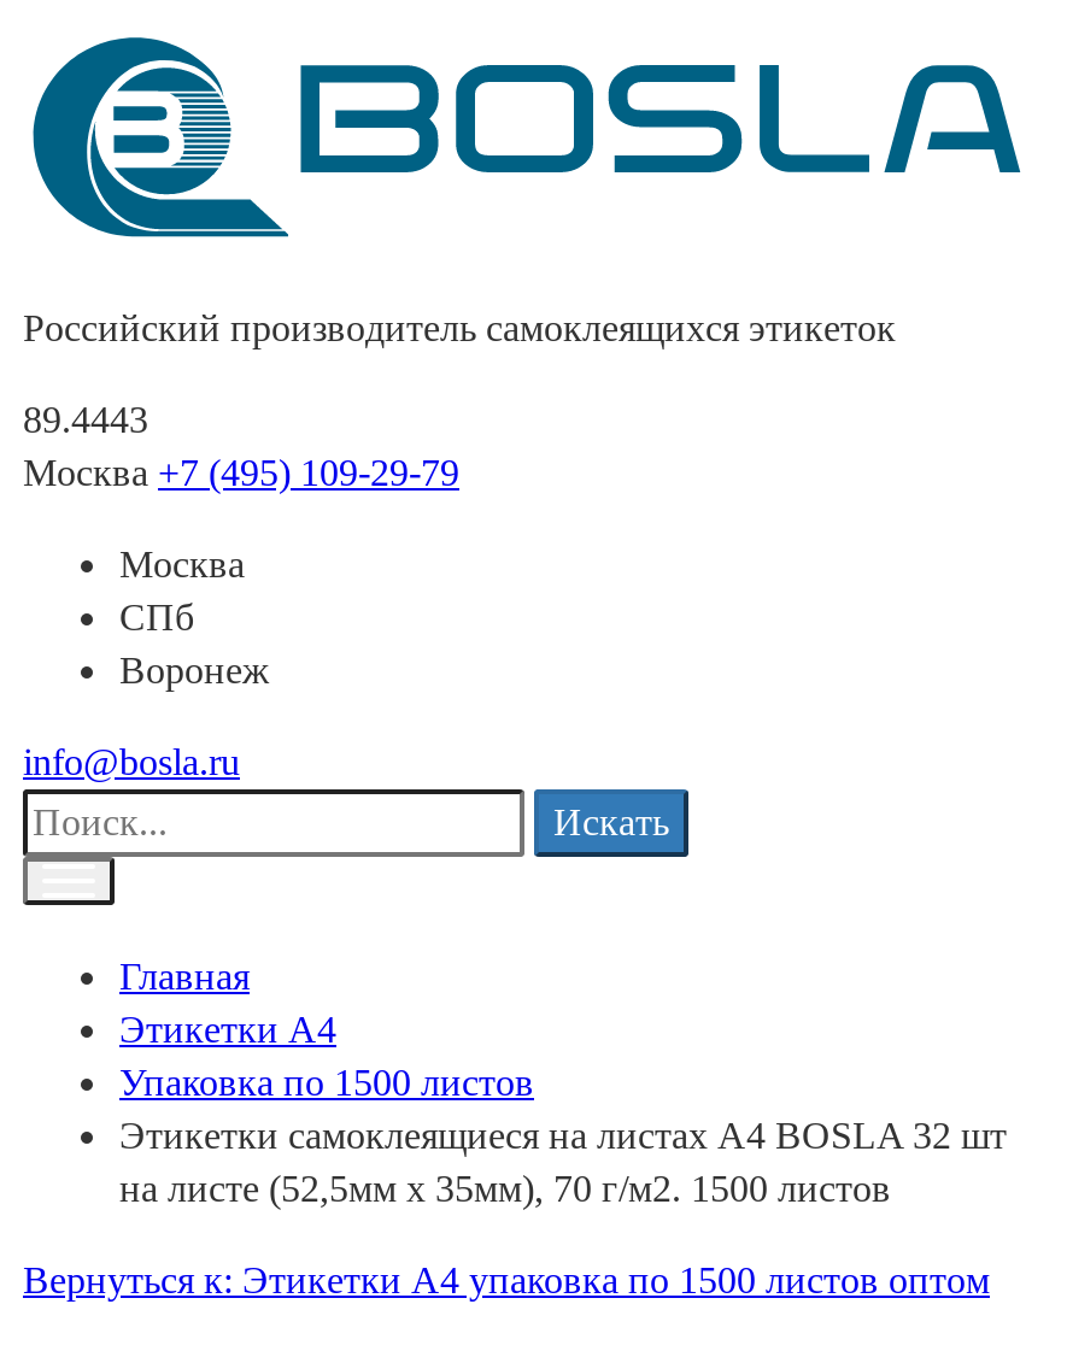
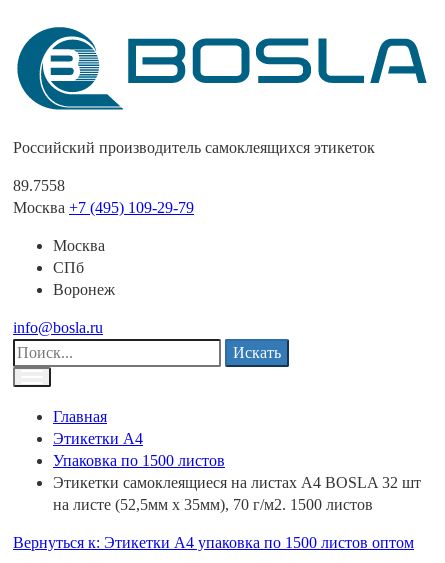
- 89.4443
+ 89.7558
